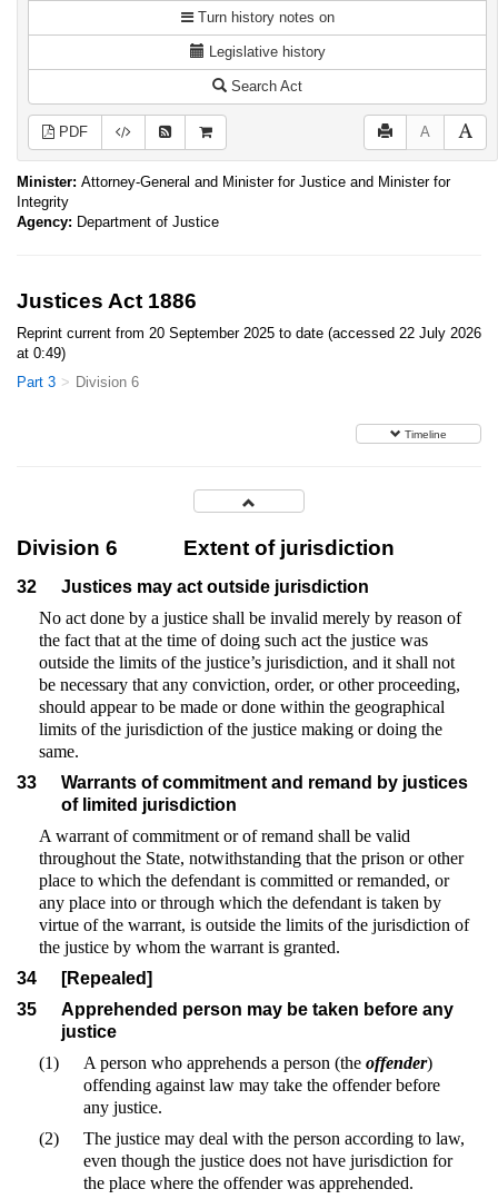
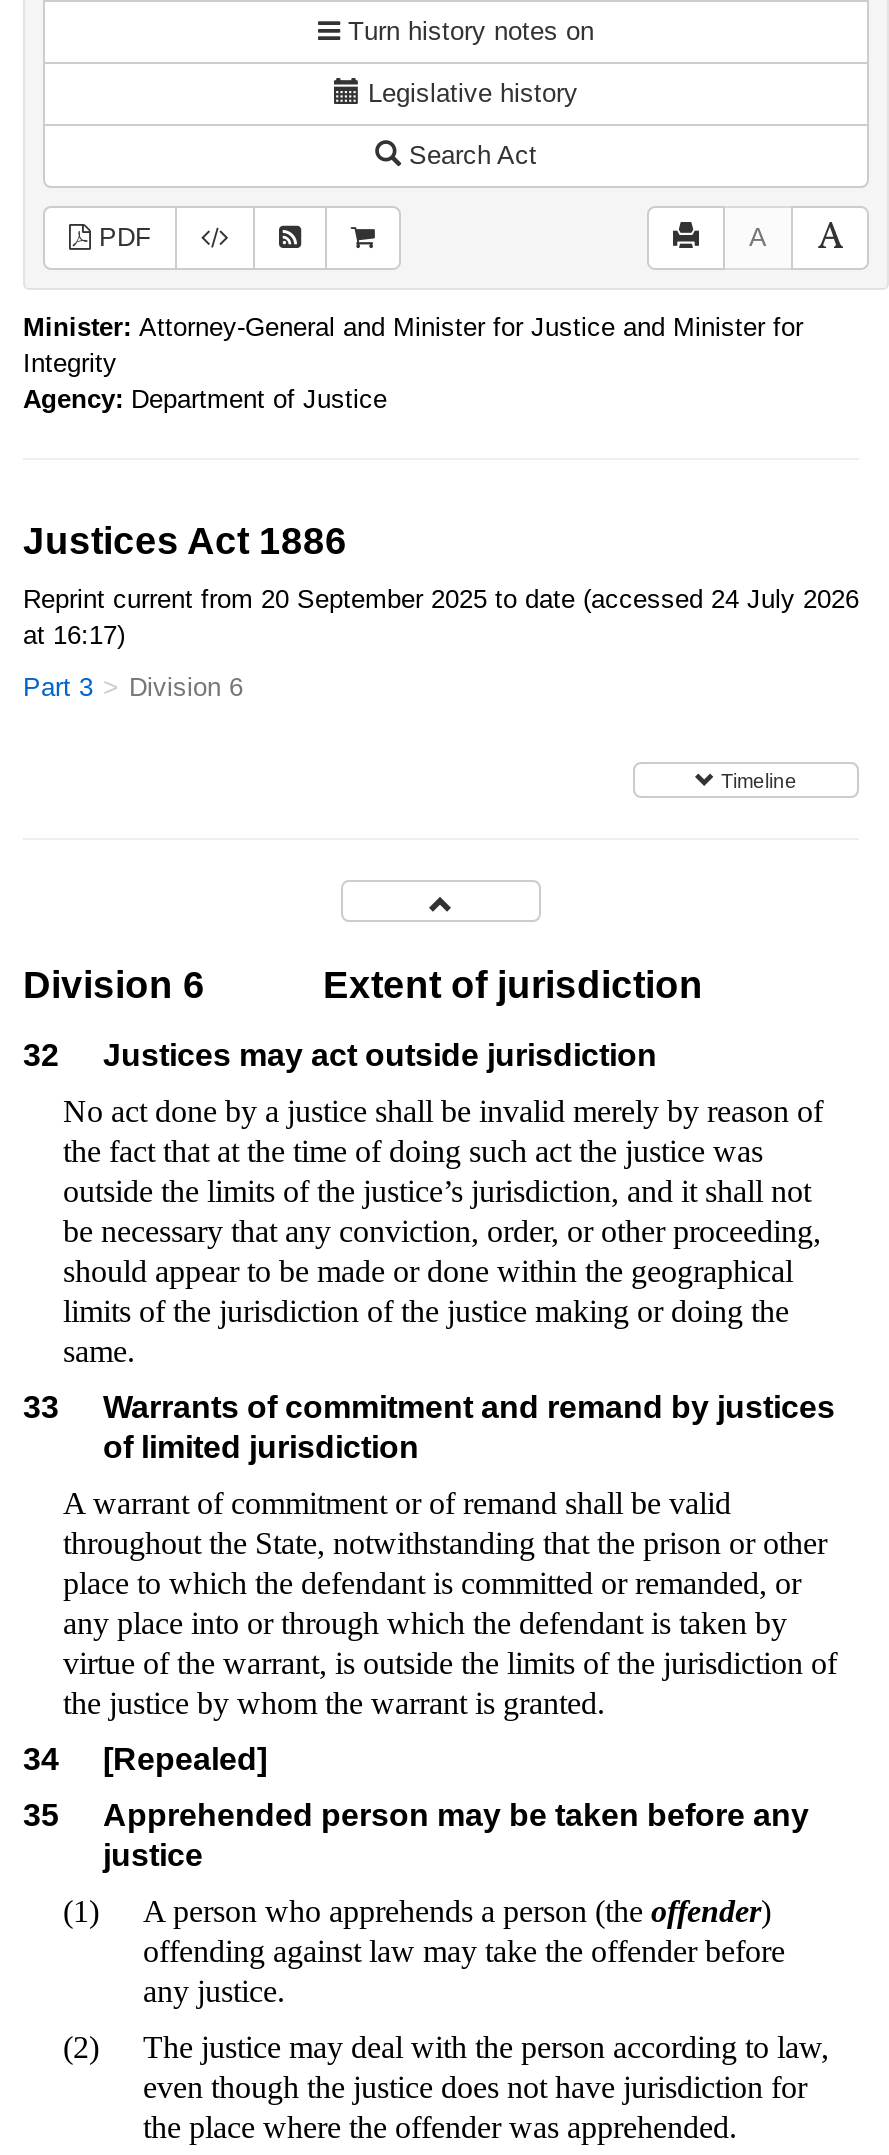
- Reprint current from 20 September 2025 to date (accessed 22 July 2026
+ Reprint current from 20 September 2025 to date (accessed 24 July 2026

- at 0:49)
+ at 16:17)
